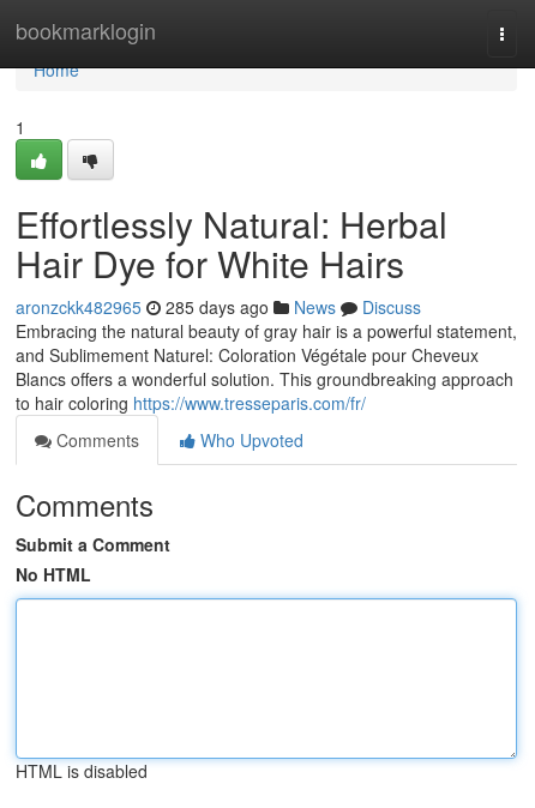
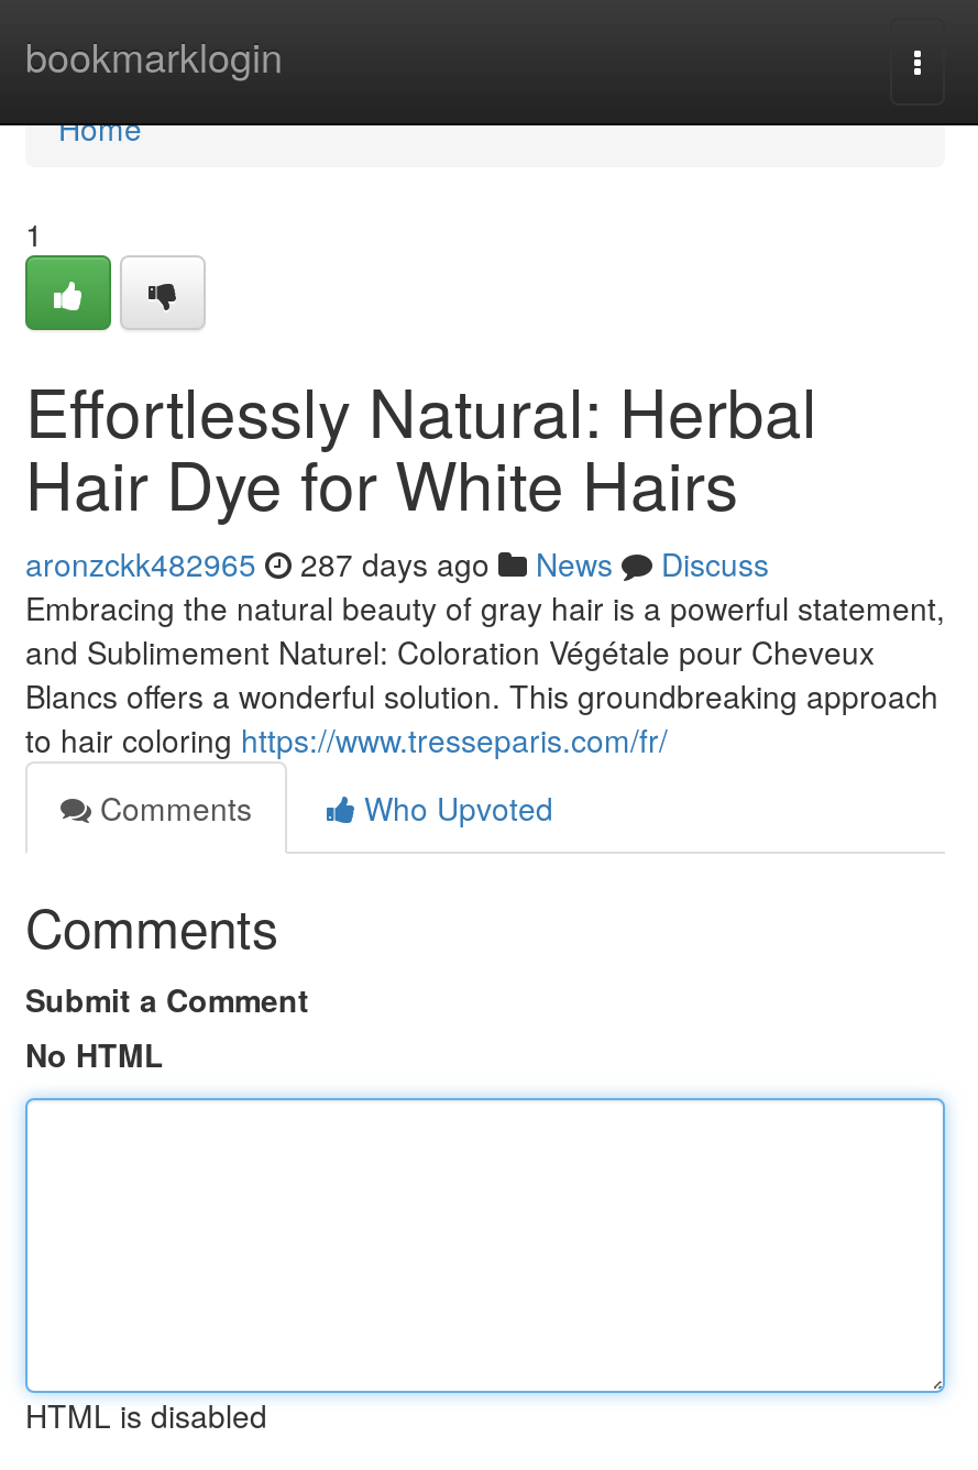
- aronzckk482965 285 days ago News Discuss
+ aronzckk482965 287 days ago News Discuss
